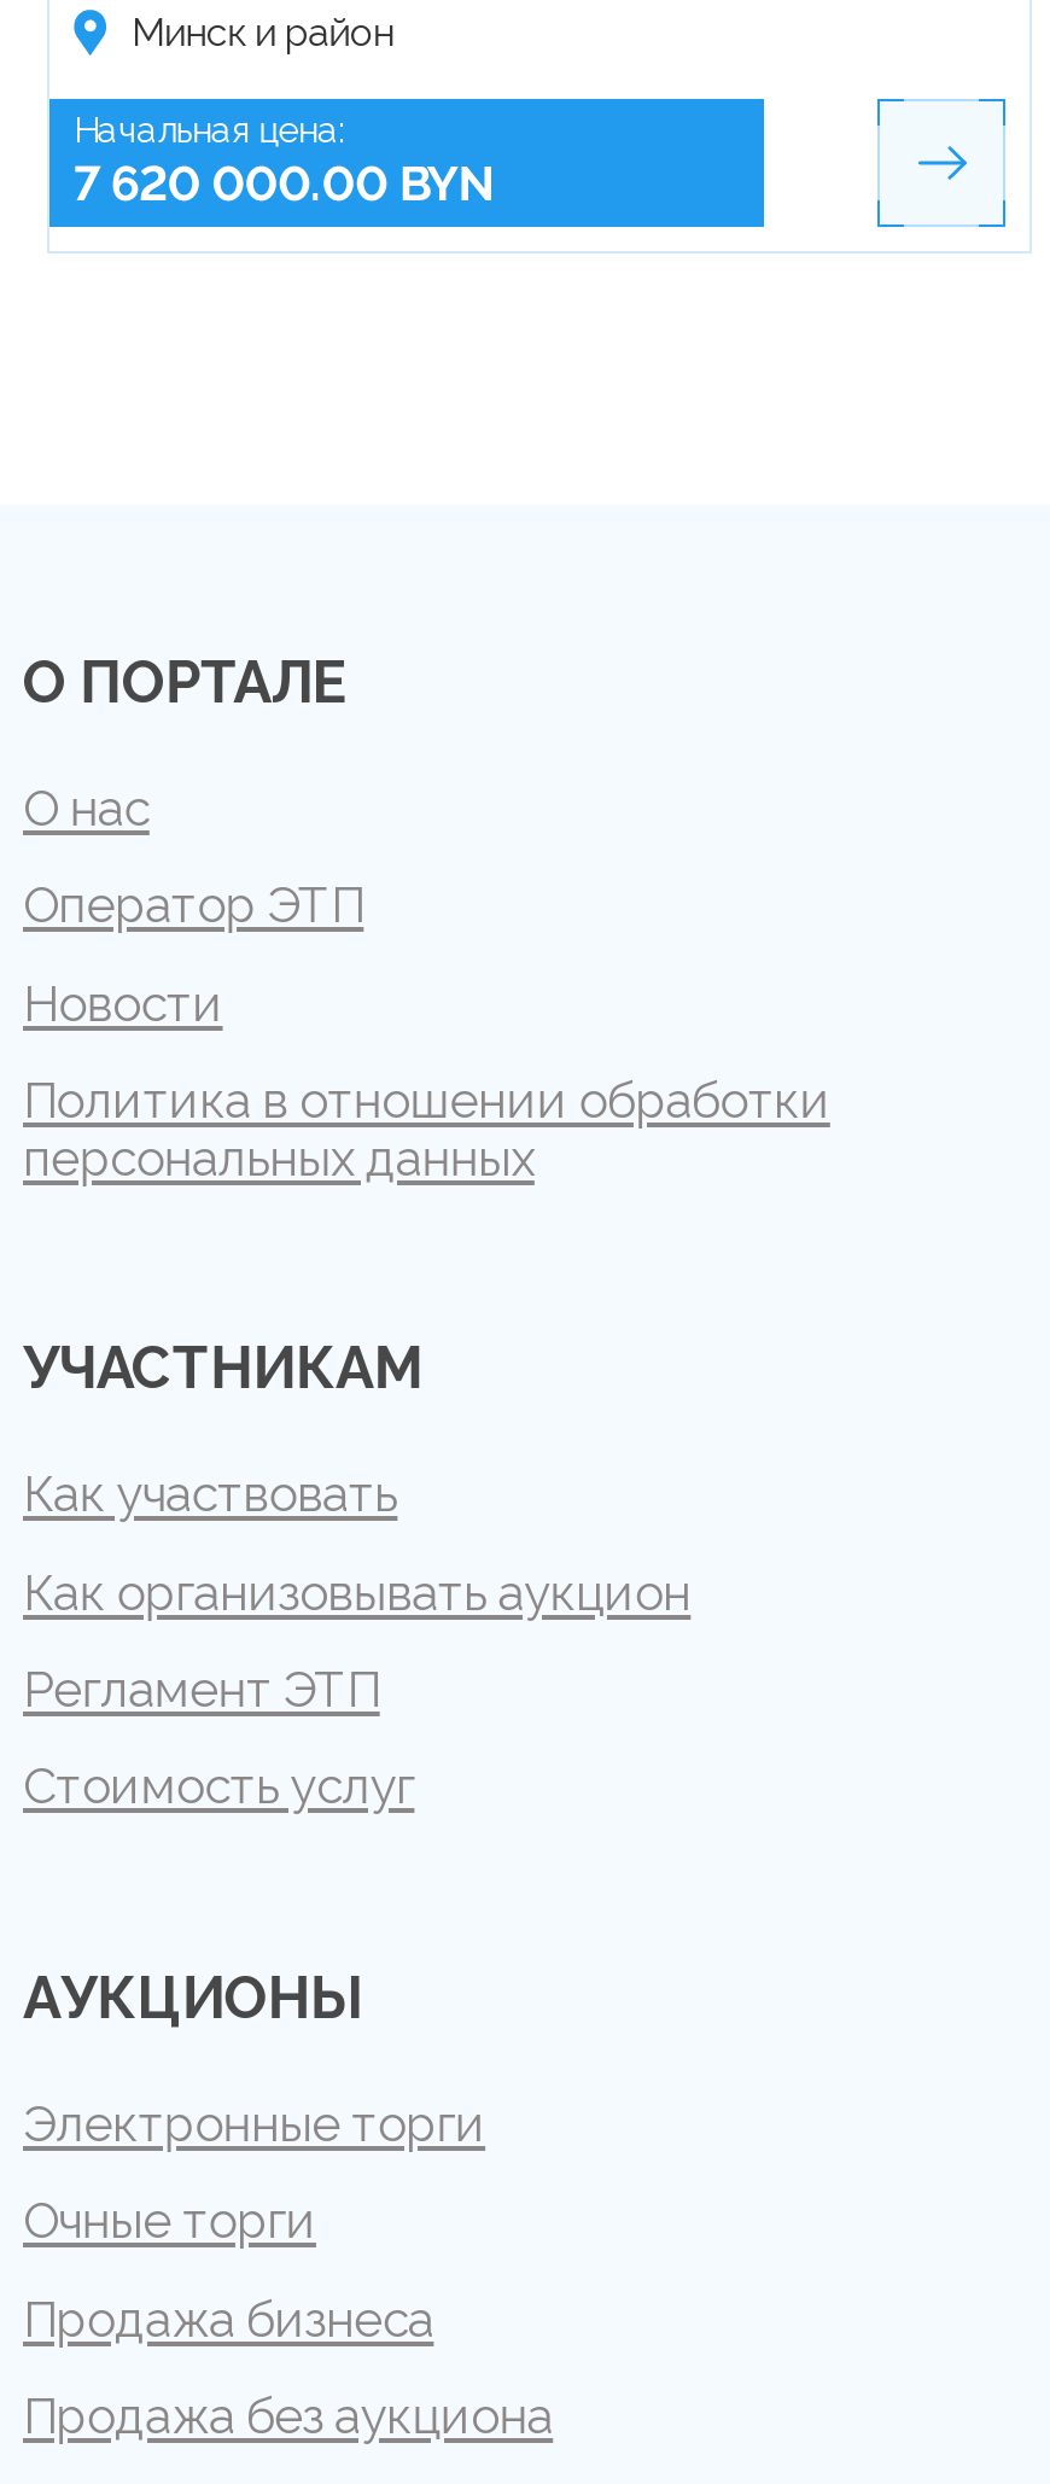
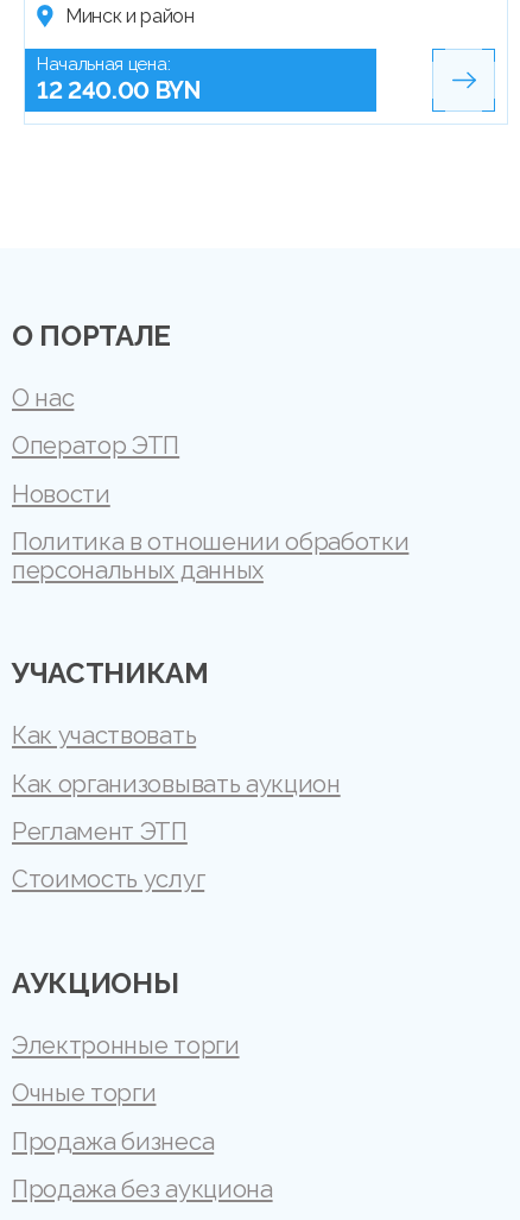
- 7 620 000.00 BYN
+ 12 240.00 BYN
